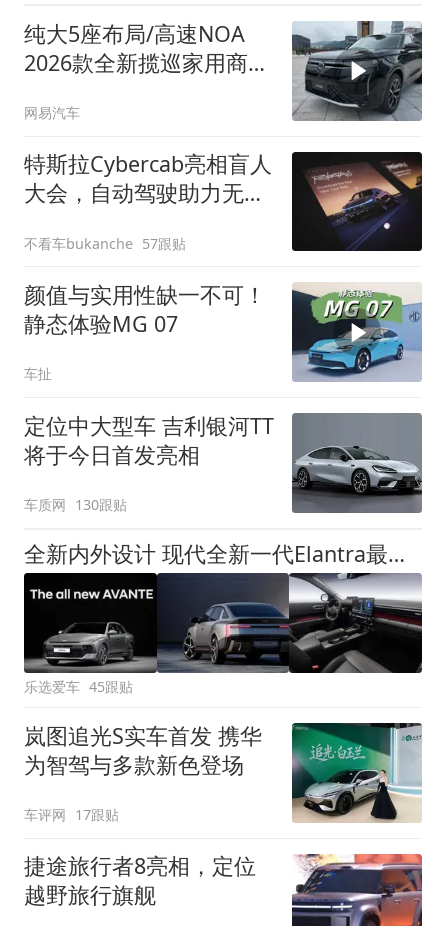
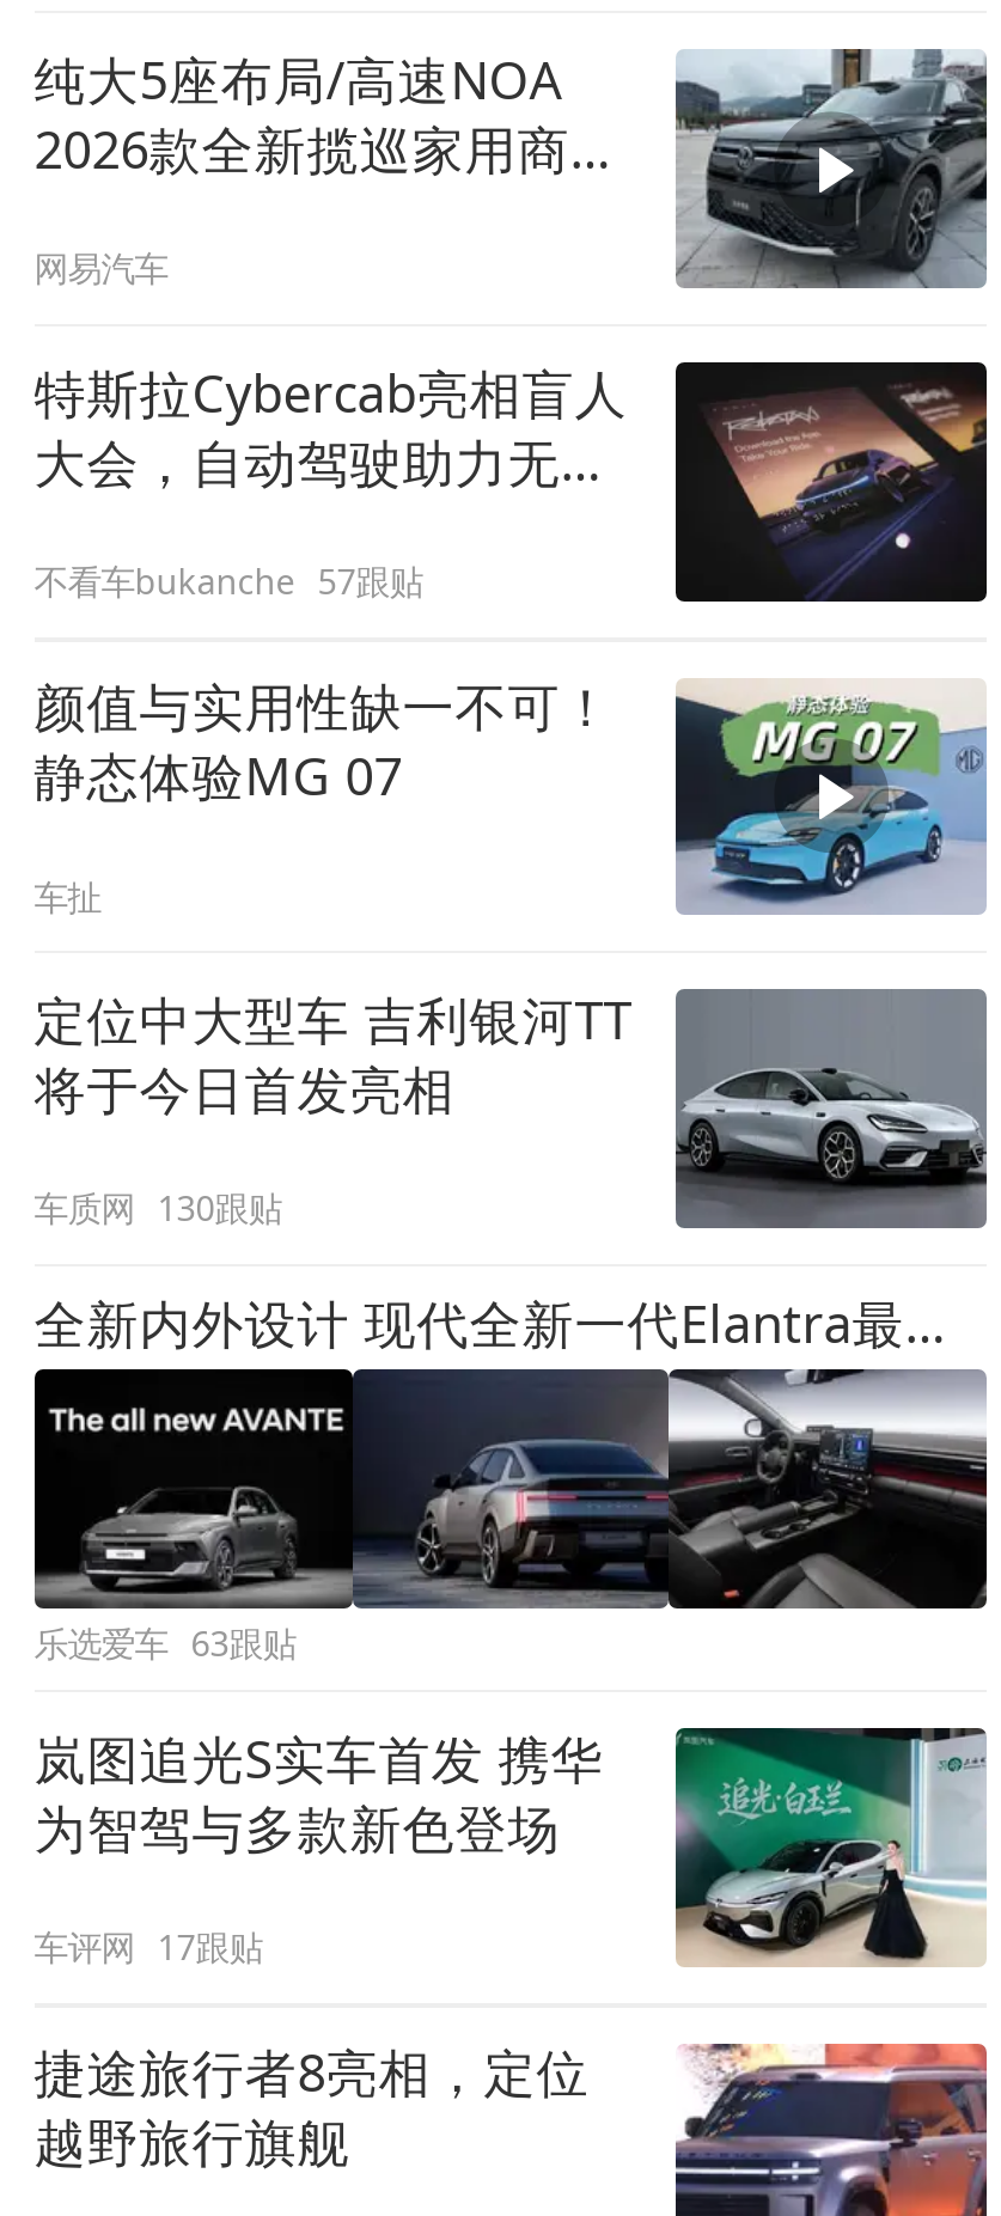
- 乐选爱车 45跟贴
+ 乐选爱车 63跟贴
